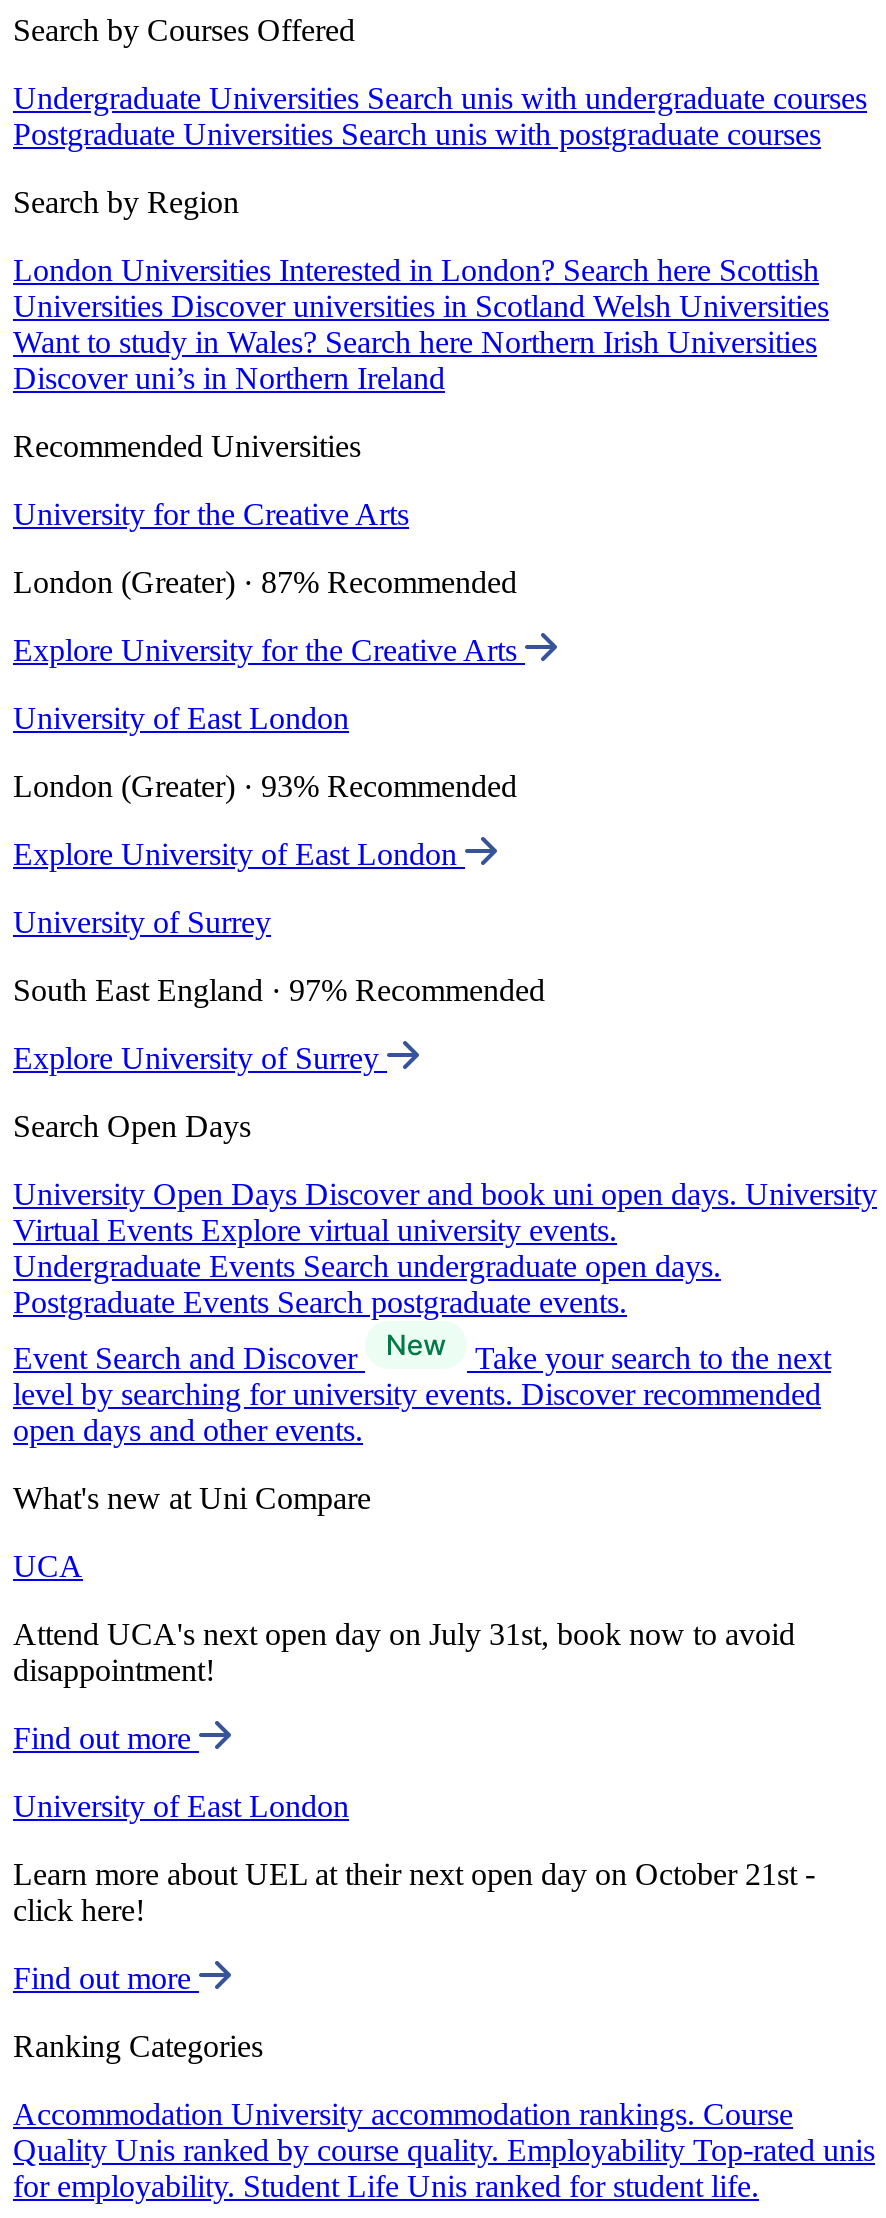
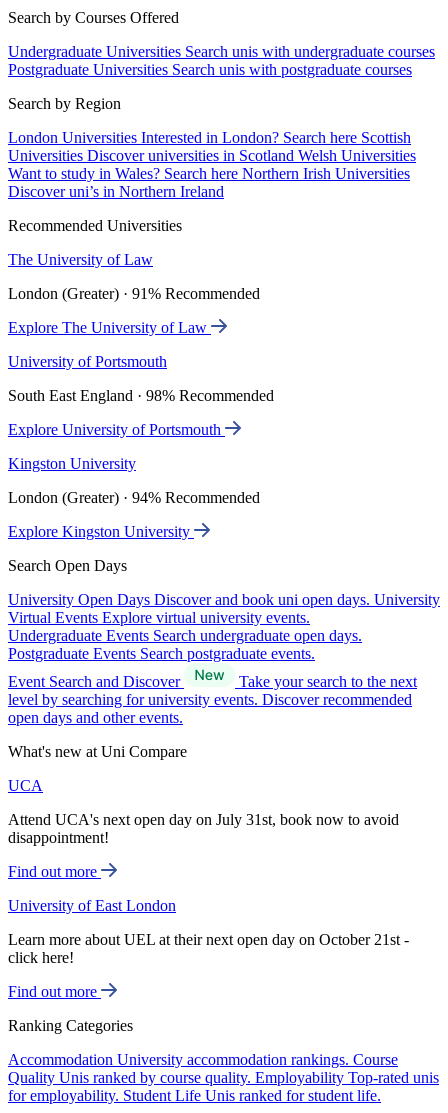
- University for the Creative Arts
+ The University of Law

- London (Greater) · 87% Recommended
+ London (Greater) · 91% Recommended

- Explore University for the Creative Arts
+ Explore The University of Law

- University of East London
+ University of Portsmouth

- London (Greater) · 93% Recommended
+ South East England · 98% Recommended

- Explore University of East London
+ Explore University of Portsmouth

- University of Surrey
+ Kingston University

- South East England · 97% Recommended
+ London (Greater) · 94% Recommended

- Explore University of Surrey
+ Explore Kingston University
